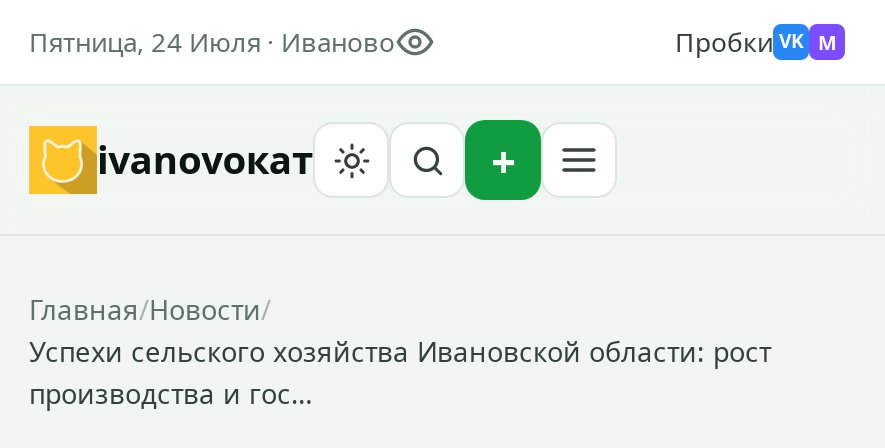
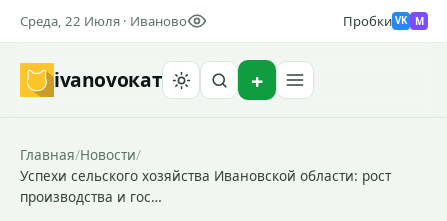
- Пятница, 24 Июля · Иваново
+ Среда, 22 Июля · Иваново
